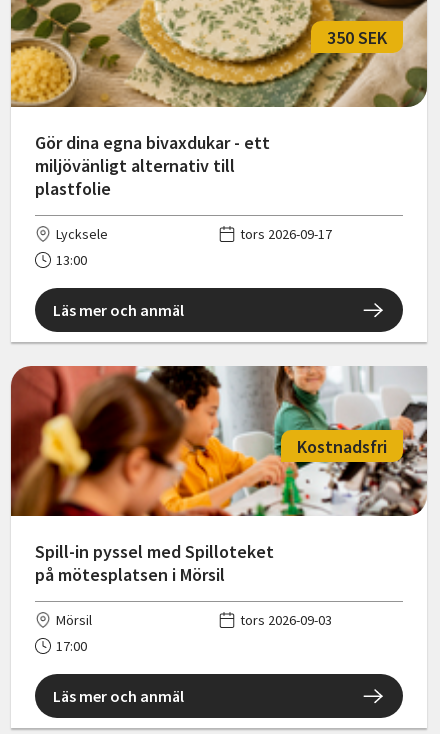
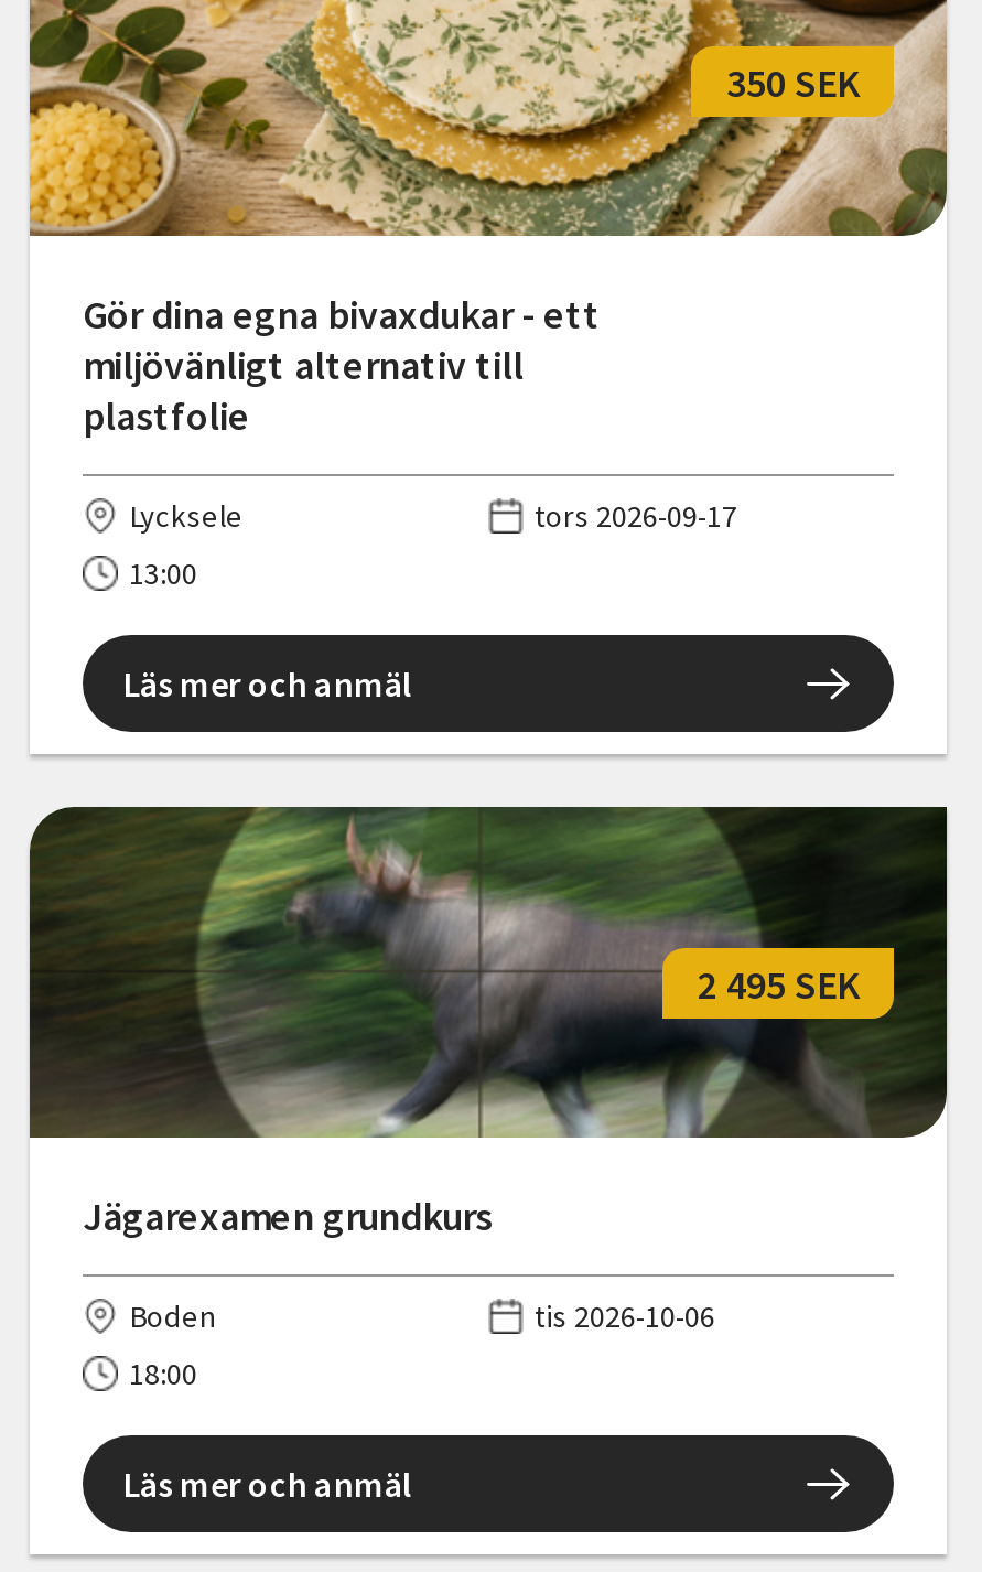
- [image]
- Kostnadsfri
+ [image]
+ 2 495 SEK

- Spill-in pyssel med Spilloteket
- på mötesplatsen i Mörsil
+ Jägarexamen grundkurs

- Mörsil
- tors 2026-09-03
- 17:00
+ Boden
+ tis 2026-10-06
+ 18:00
